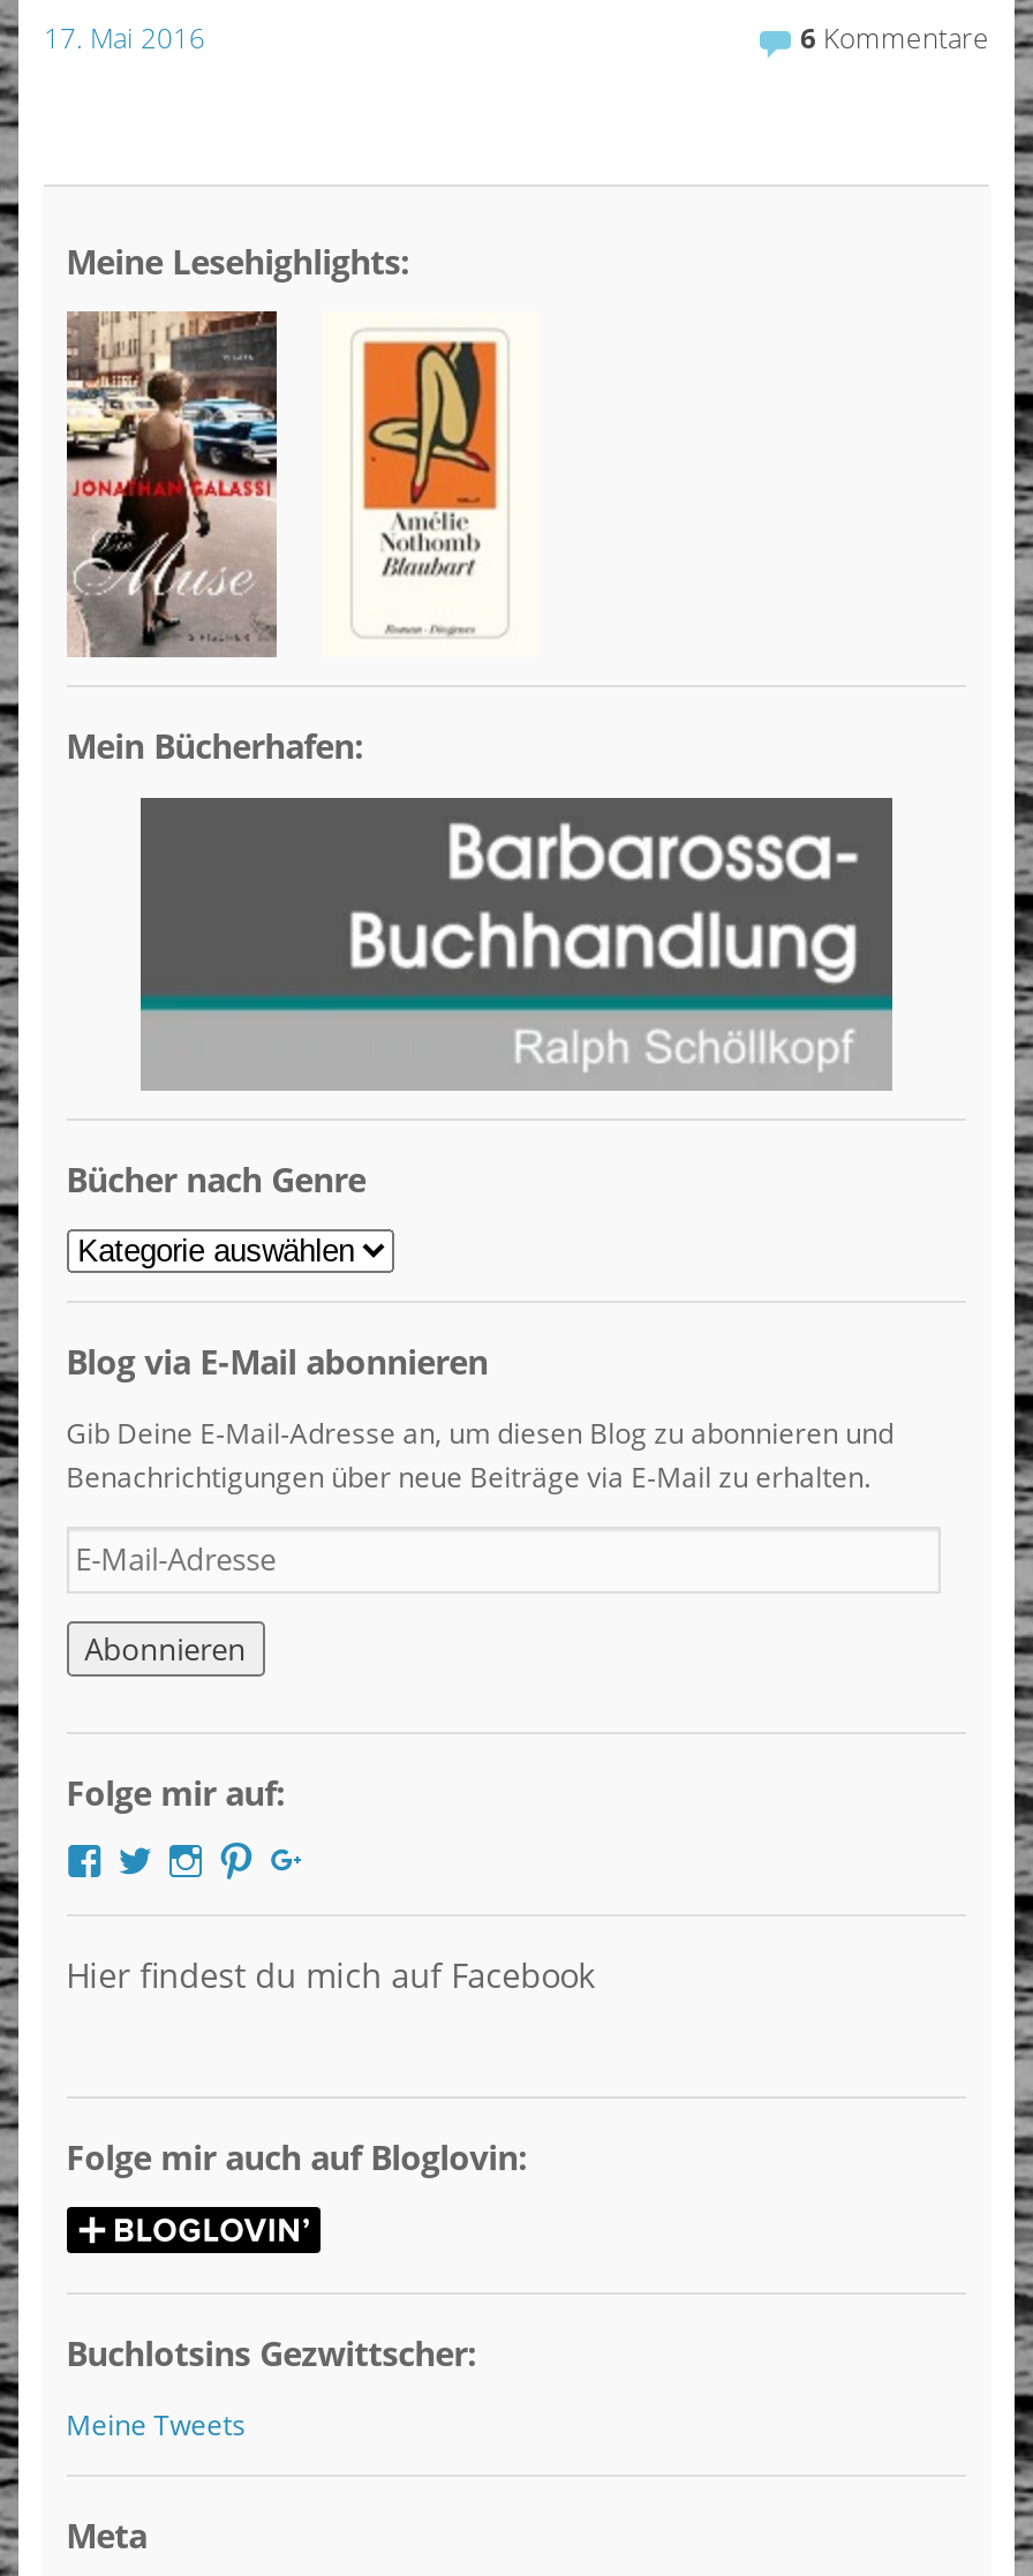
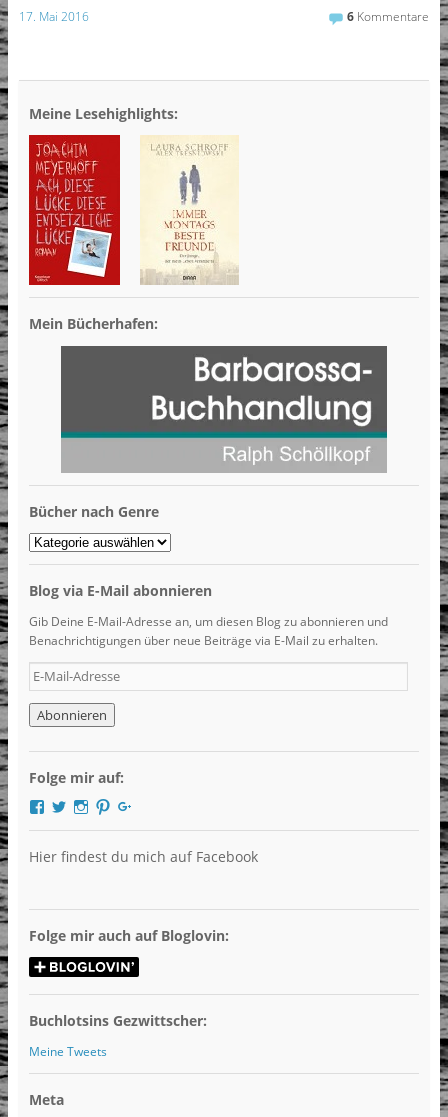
- [image]
+ [image]

- [image]
+ [image]
